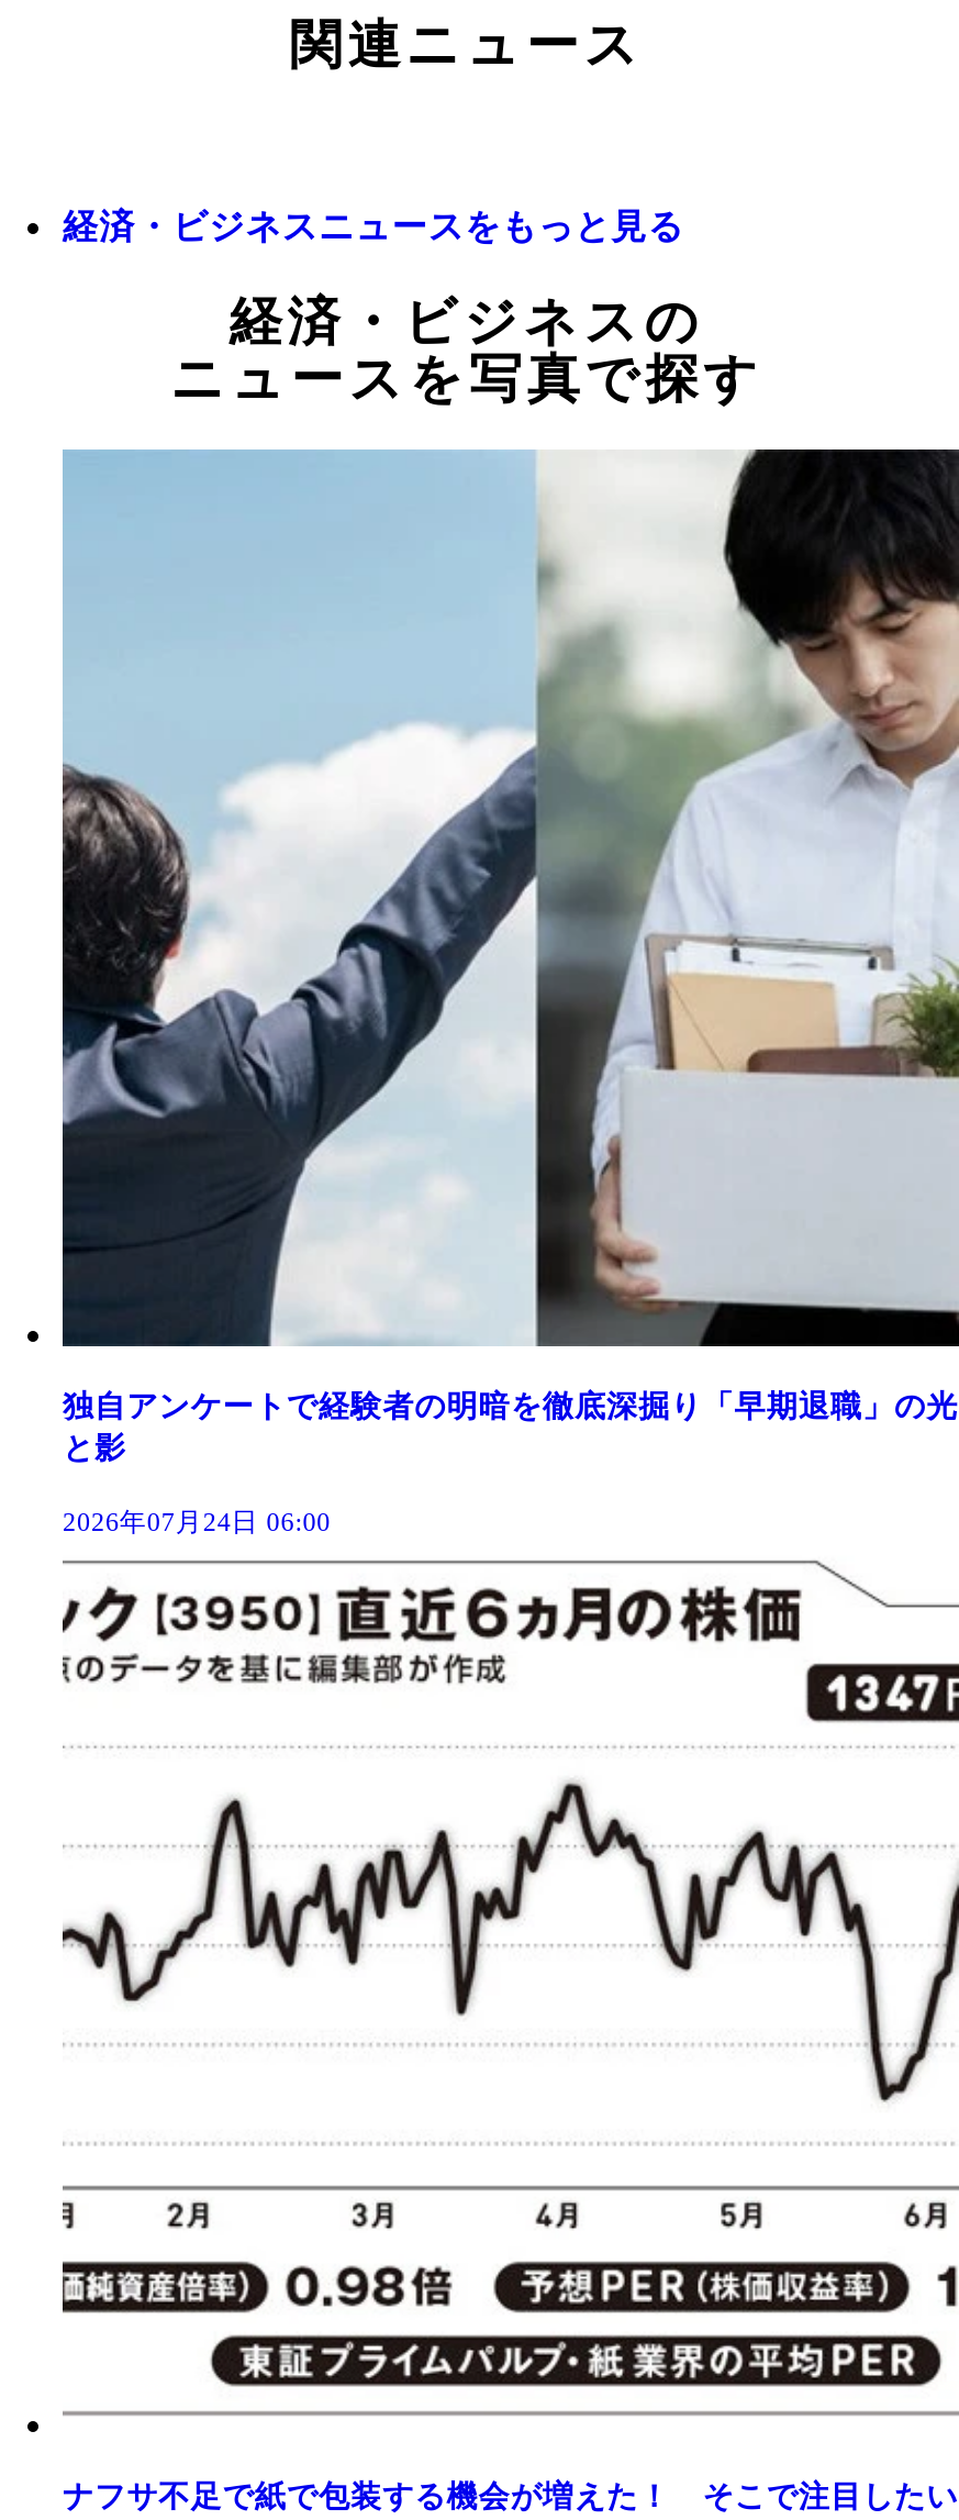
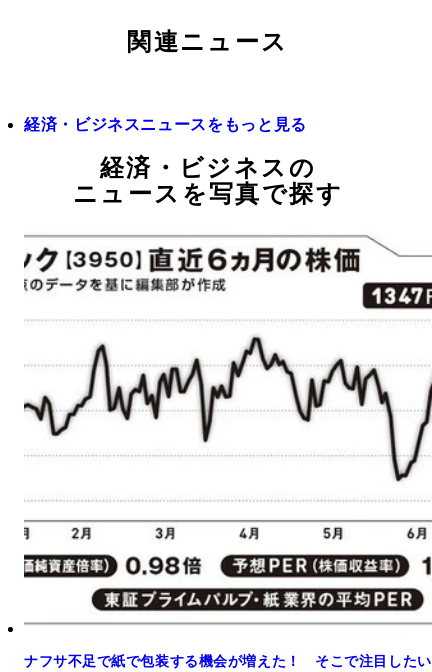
- [image]
- 独自アンケートで経験者の明暗を徹底深掘り「早期退職」の光
- と影
- 2026年07月24日 06:00
